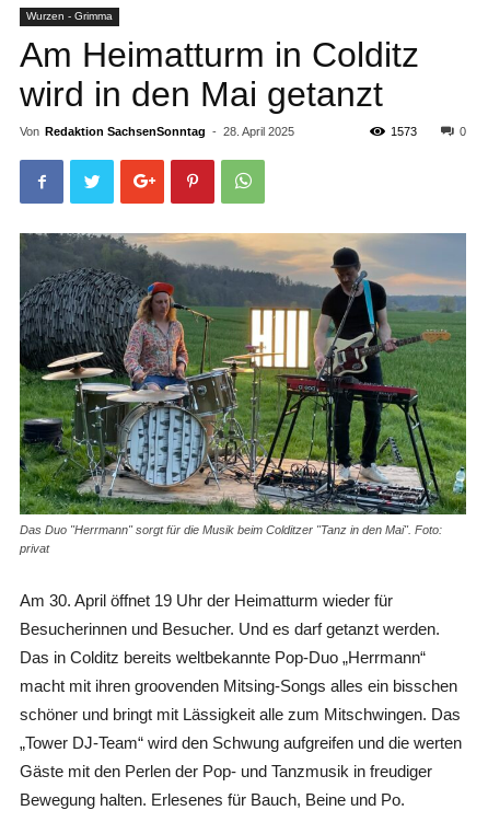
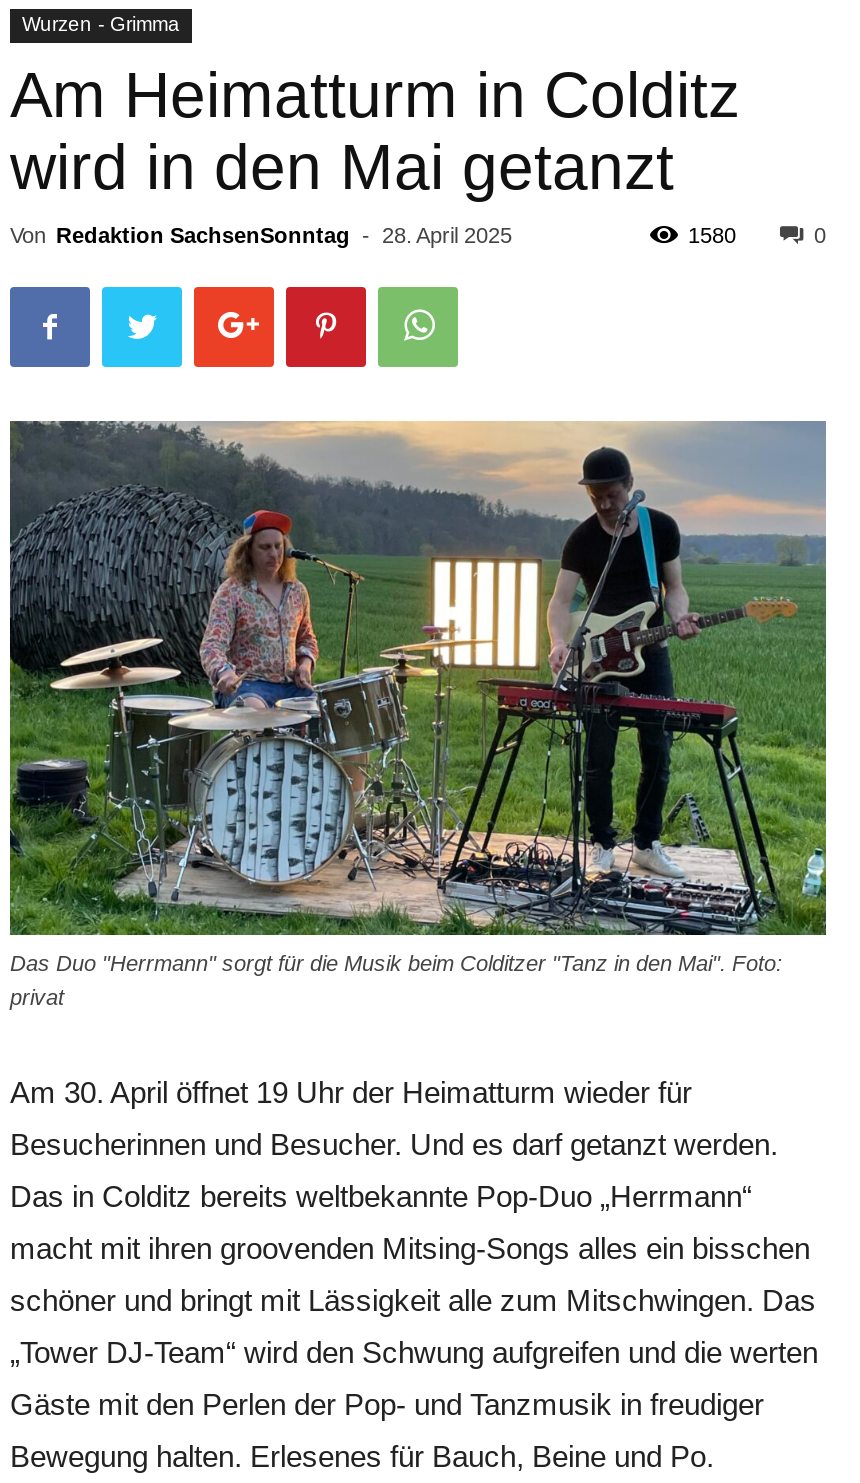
- 1573
+ 1580
